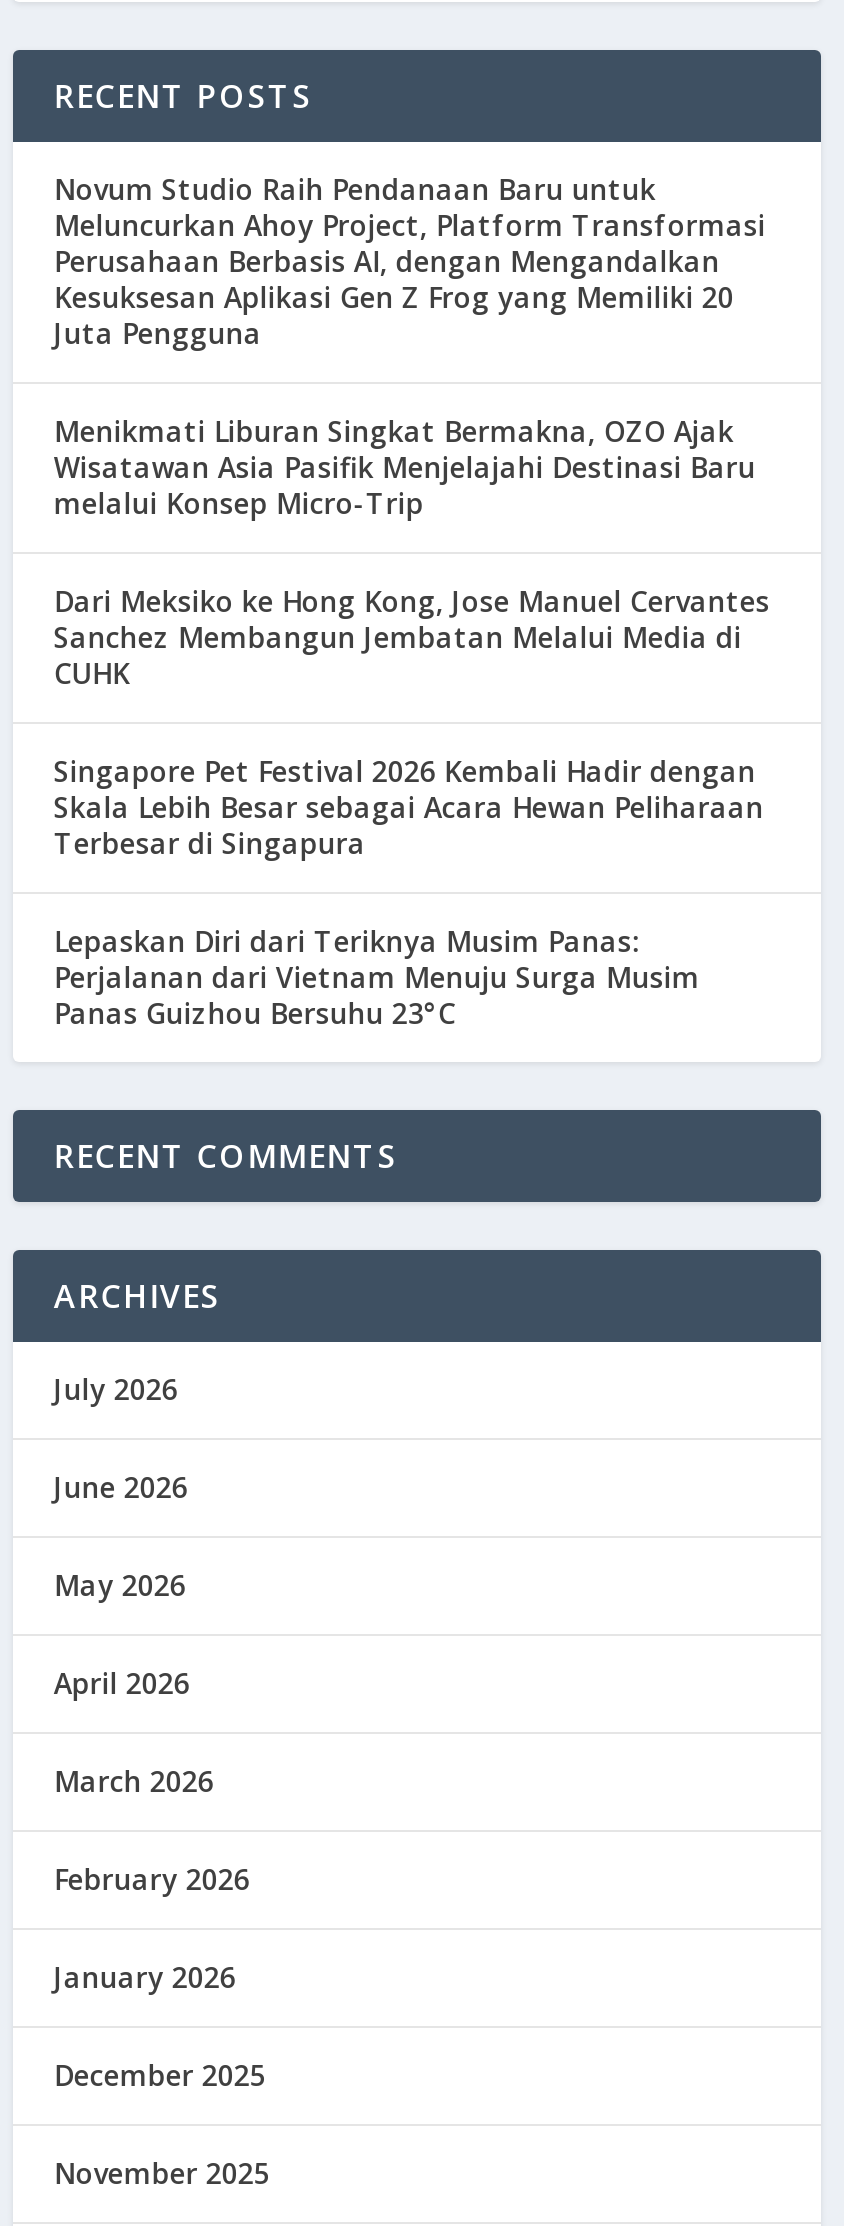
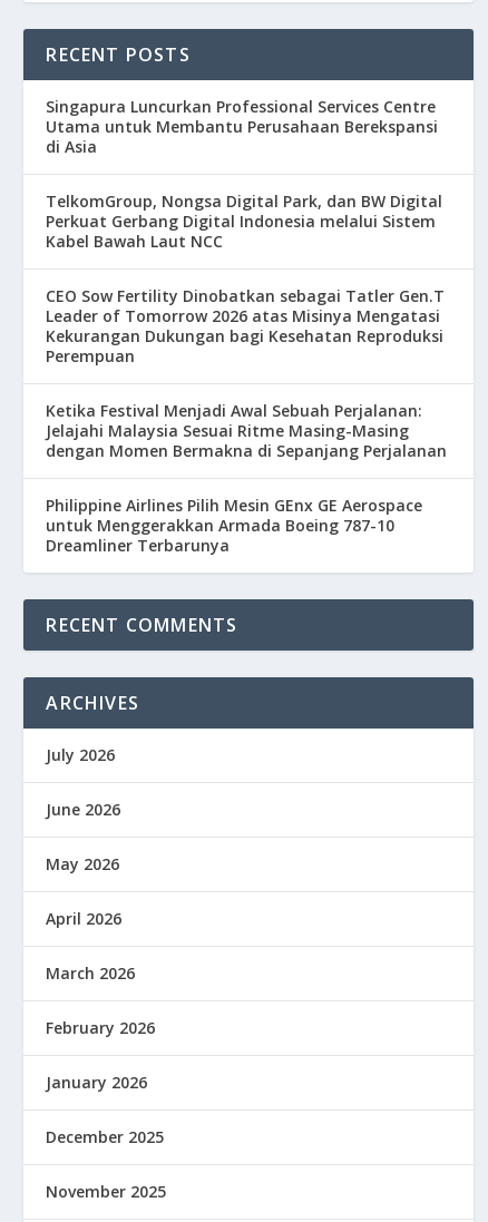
- Novum Studio Raih Pendanaan Baru untuk
- Meluncurkan Ahoy Project, Platform Transformasi
- Perusahaan Berbasis AI, dengan Mengandalkan
- Kesuksesan Aplikasi Gen Z Frog yang Memiliki 20
- Juta Pengguna
+ Singapura Luncurkan Professional Services Centre
+ Utama untuk Membantu Perusahaan Berekspansi
+ di Asia

- Menikmati Liburan Singkat Bermakna, OZO Ajak
- Wisatawan Asia Pasifik Menjelajahi Destinasi Baru
- melalui Konsep Micro-Trip
+ TelkomGroup, Nongsa Digital Park, dan BW Digital
+ Perkuat Gerbang Digital Indonesia melalui Sistem
+ Kabel Bawah Laut NCC

- Dari Meksiko ke Hong Kong, Jose Manuel Cervantes
- Sanchez Membangun Jembatan Melalui Media di
- CUHK
+ CEO Sow Fertility Dinobatkan sebagai Tatler Gen.T
+ Leader of Tomorrow 2026 atas Misinya Mengatasi
+ Kekurangan Dukungan bagi Kesehatan Reproduksi
+ Perempuan

- Singapore Pet Festival 2026 Kembali Hadir dengan
- Skala Lebih Besar sebagai Acara Hewan Peliharaan
- Terbesar di Singapura
+ Ketika Festival Menjadi Awal Sebuah Perjalanan:
+ Jelajahi Malaysia Sesuai Ritme Masing-Masing
+ dengan Momen Bermakna di Sepanjang Perjalanan

- Lepaskan Diri dari Teriknya Musim Panas:
- Perjalanan dari Vietnam Menuju Surga Musim
- Panas Guizhou Bersuhu 23°C
+ Philippine Airlines Pilih Mesin GEnx GE Aerospace
+ untuk Menggerakkan Armada Boeing 787-10
+ Dreamliner Terbarunya
